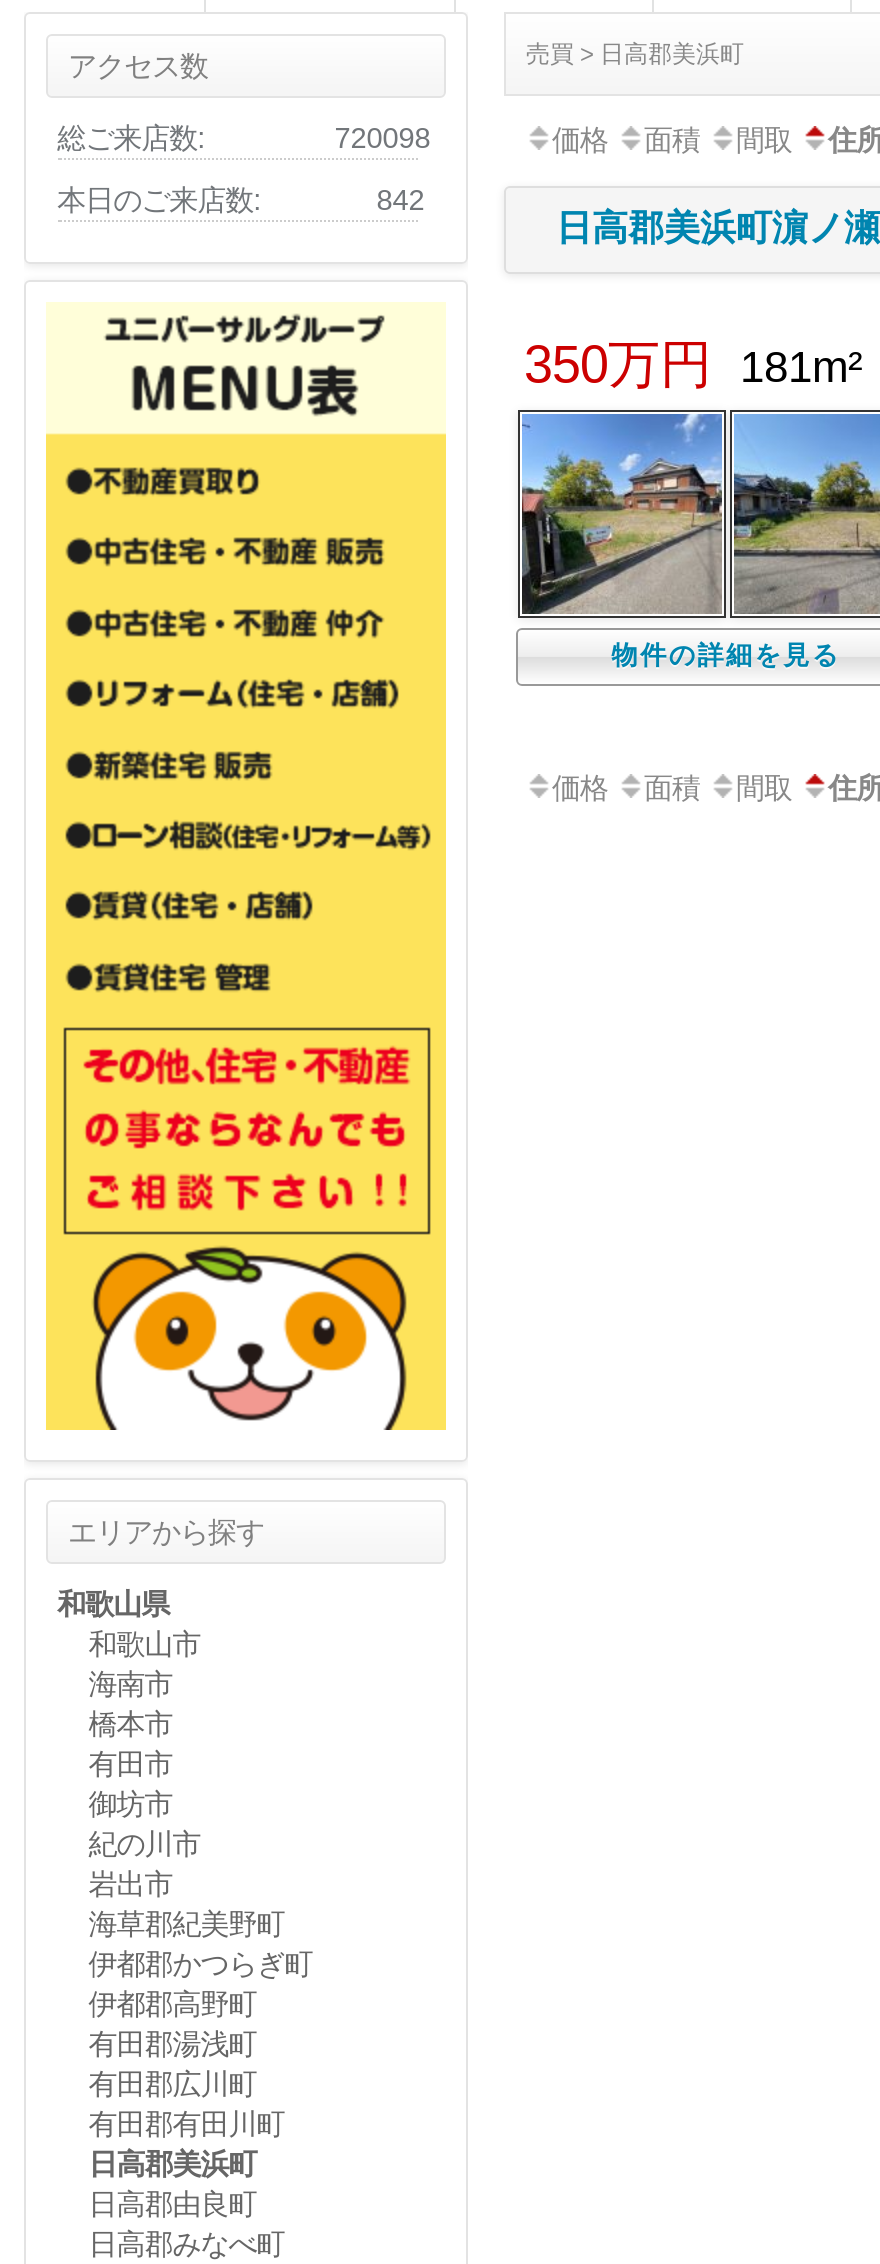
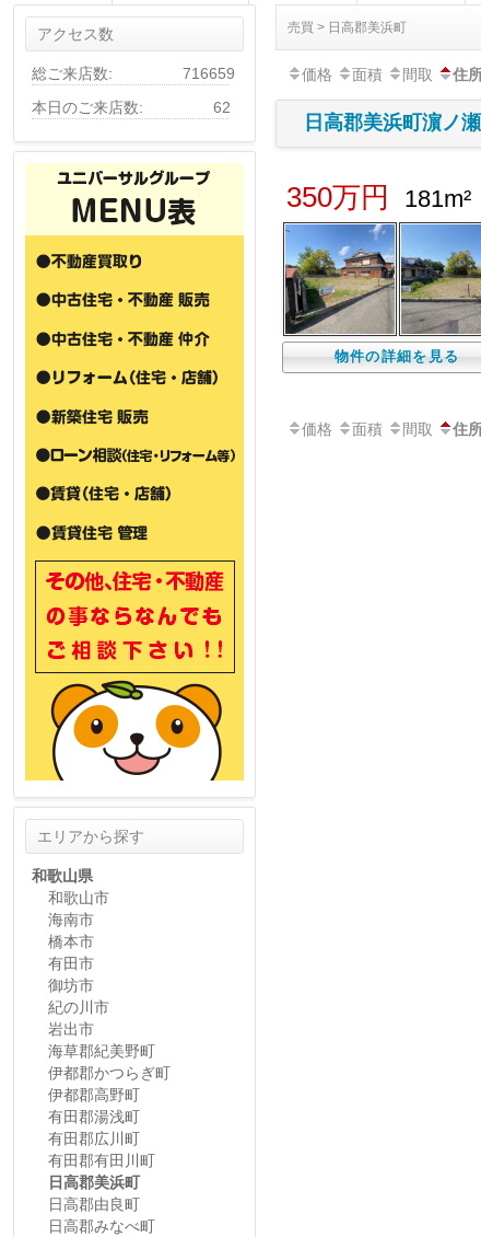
- 720098
+ 716659

- 842
+ 62
